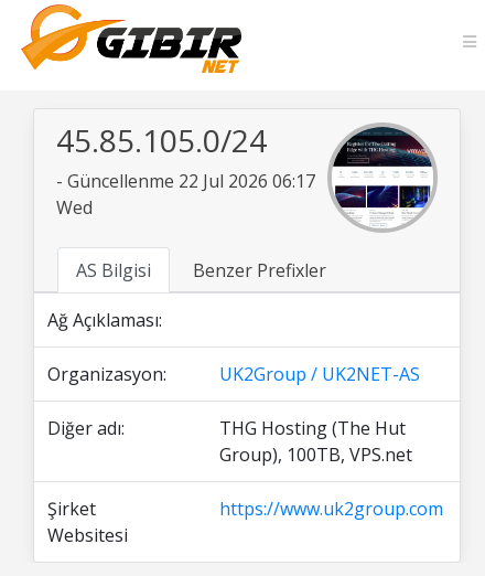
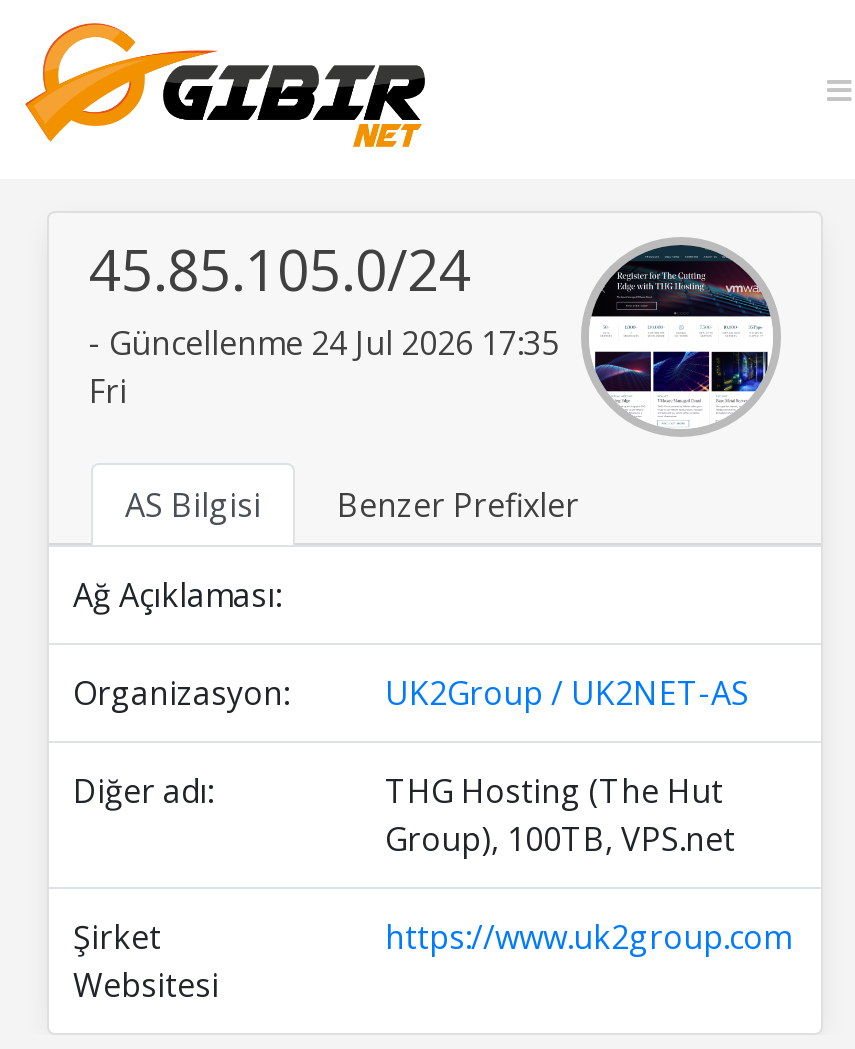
- - Güncellenme 22 Jul 2026 06:17
- Wed
+ - Güncellenme 24 Jul 2026 17:35
+ Fri
